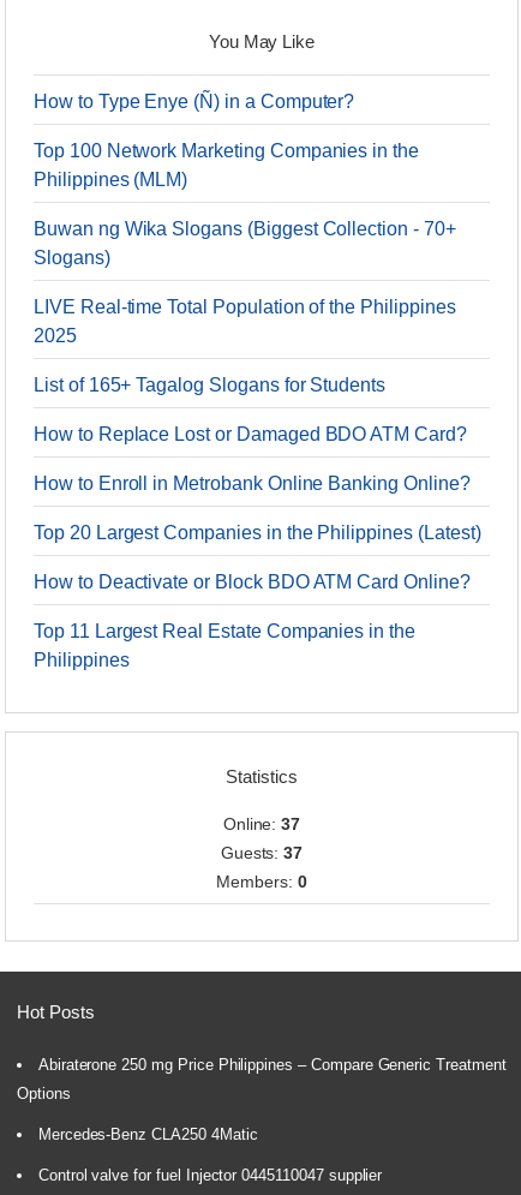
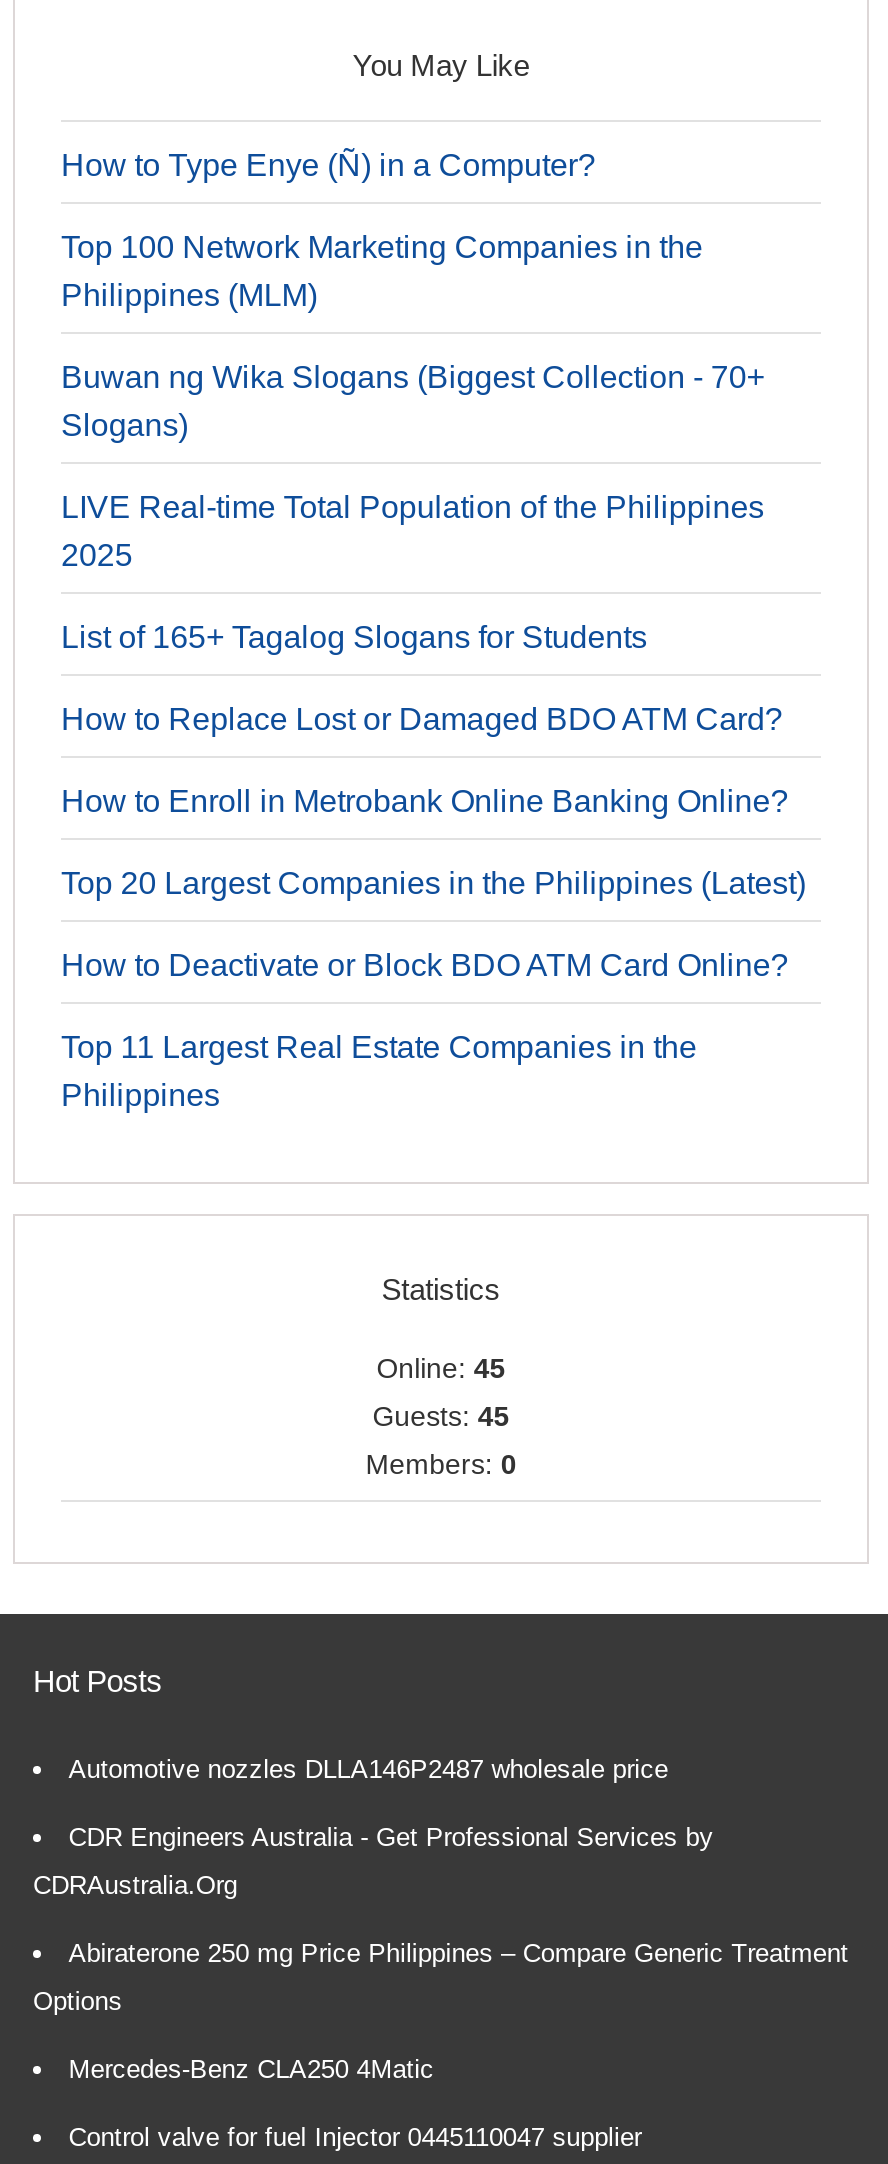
- Online: 37
+ Online: 45

- Guests: 37
+ Guests: 45

+ Automotive nozzles DLLA146P2487 wholesale price
+ CDR Engineers Australia - Get Professional Services by
+ CDRAustralia.Org
